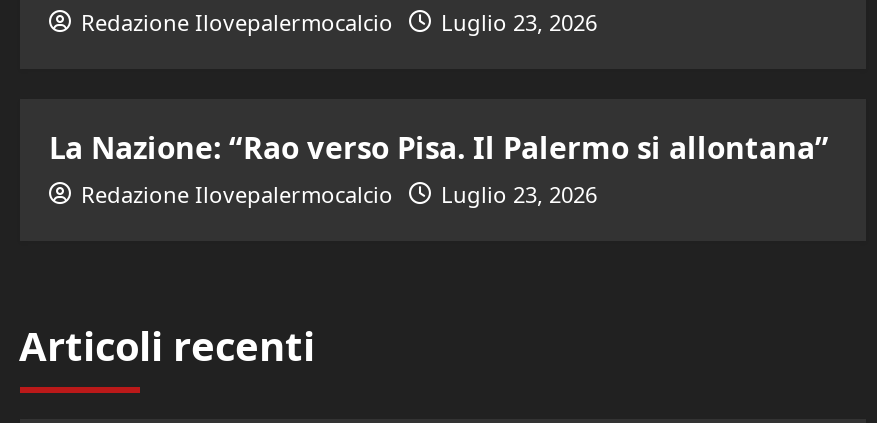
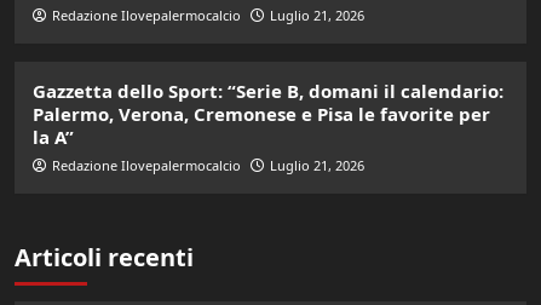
- Redazione Ilovepalermocalcio Luglio 23, 2026
+ Redazione Ilovepalermocalcio Luglio 21, 2026

- La Nazione: “Rao verso Pisa. Il Palermo si allontana”
+ Gazzetta dello Sport: “Serie B, domani il calendario:
+ Palermo, Verona, Cremonese e Pisa le favorite per
+ la A”

- Redazione Ilovepalermocalcio Luglio 23, 2026
+ Redazione Ilovepalermocalcio Luglio 21, 2026
